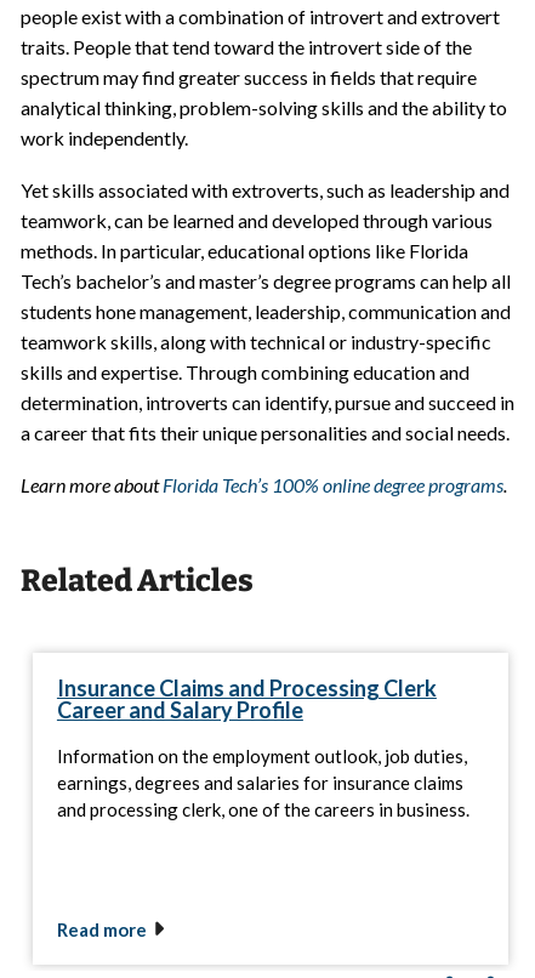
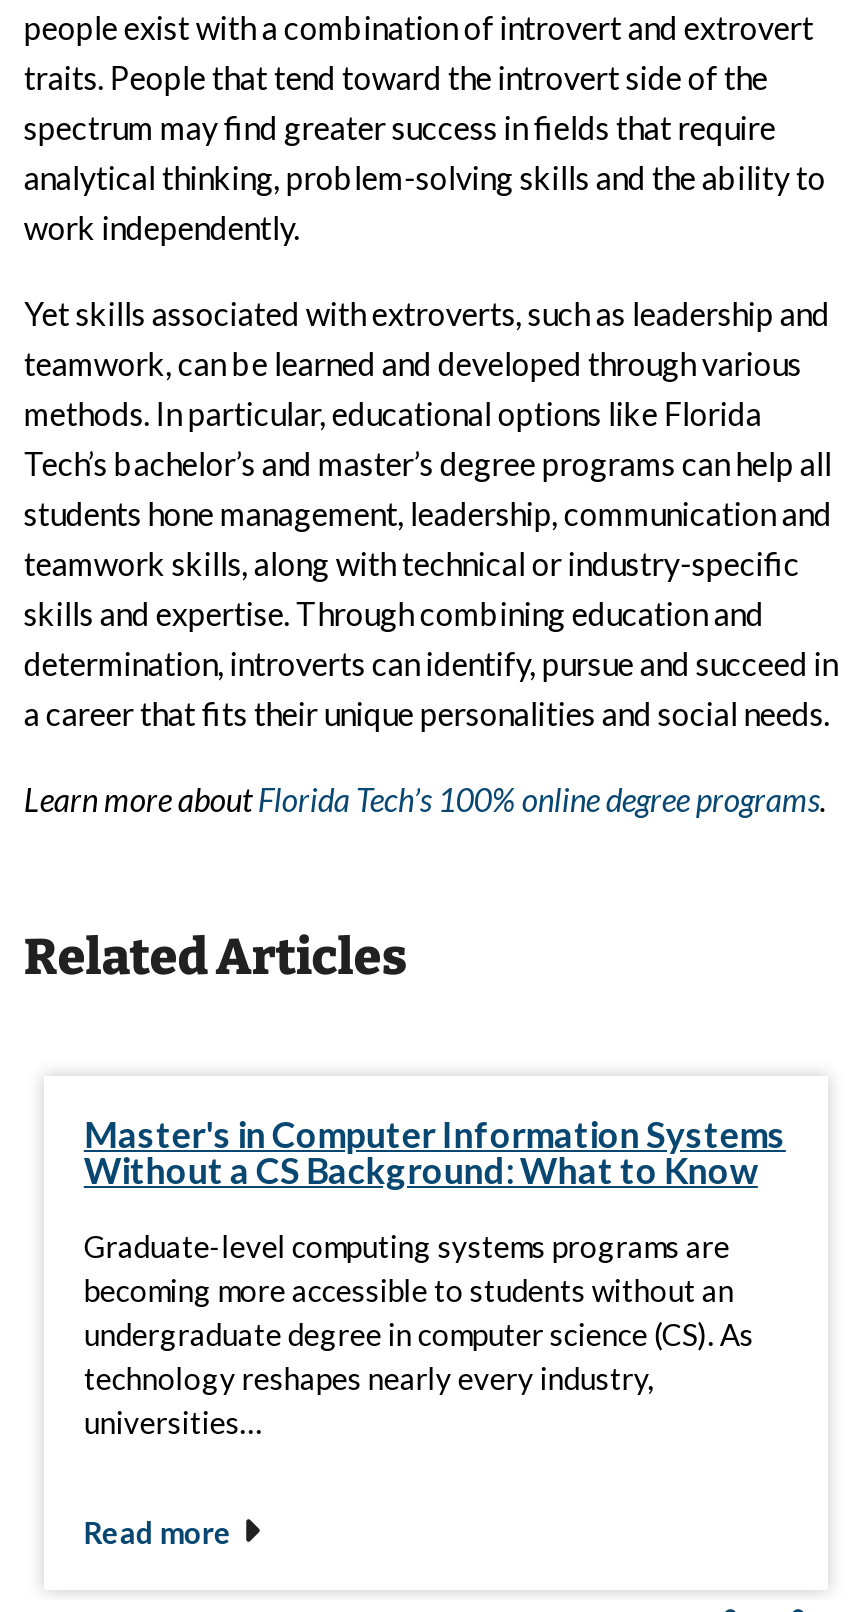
- Insurance Claims and Processing Clerk
- Career and Salary Profile
+ Master's in Computer Information Systems
+ Without a CS Background: What to Know

- Information on the employment outlook, job duties,
- earnings, degrees and salaries for insurance claims
- and processing clerk, one of the careers in business.
+ Graduate-level computing systems programs are
+ becoming more accessible to students without an
+ undergraduate degree in computer science (CS). As
+ technology reshapes nearly every industry,
+ universities…
